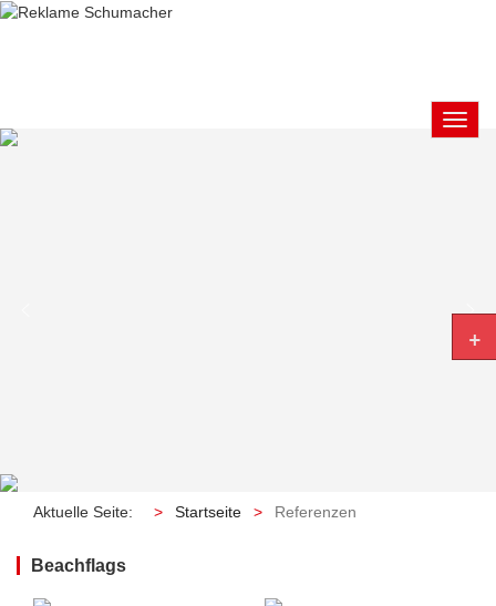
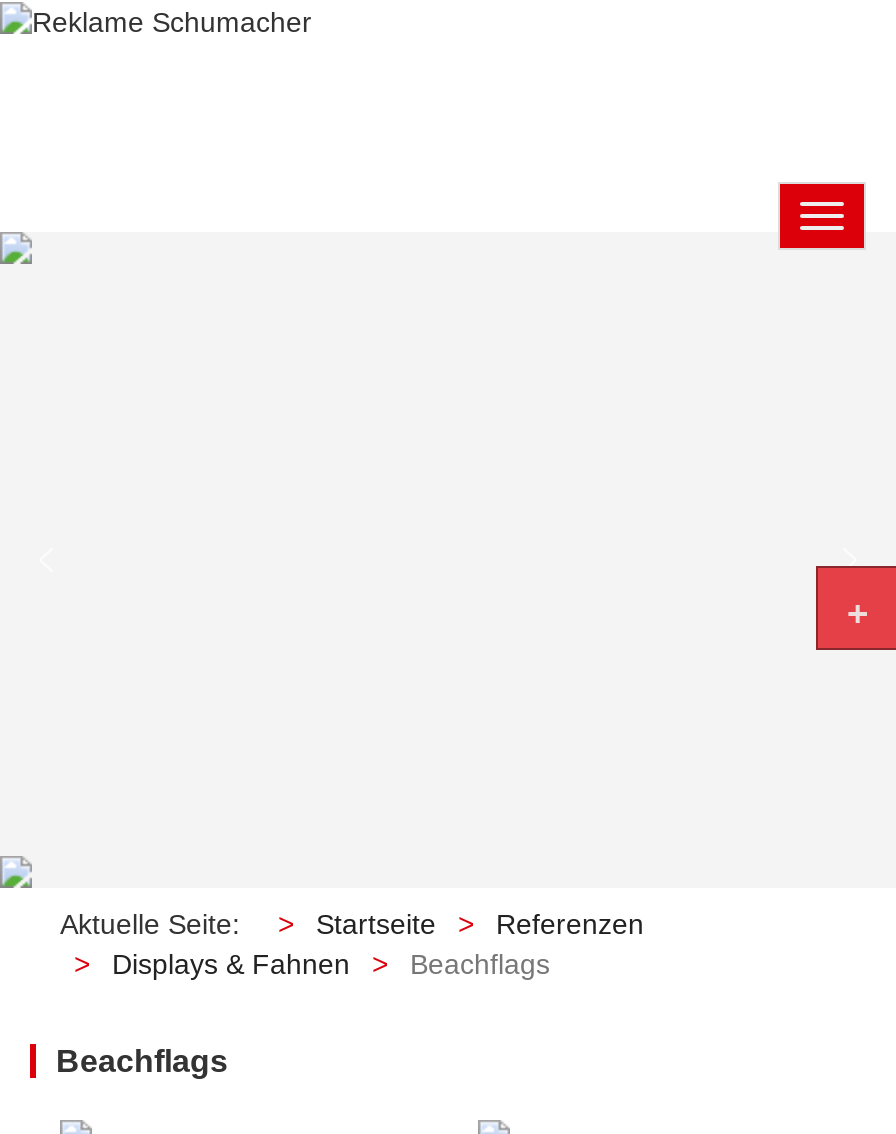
+ Displays & Fahnen
+ Beachflags
